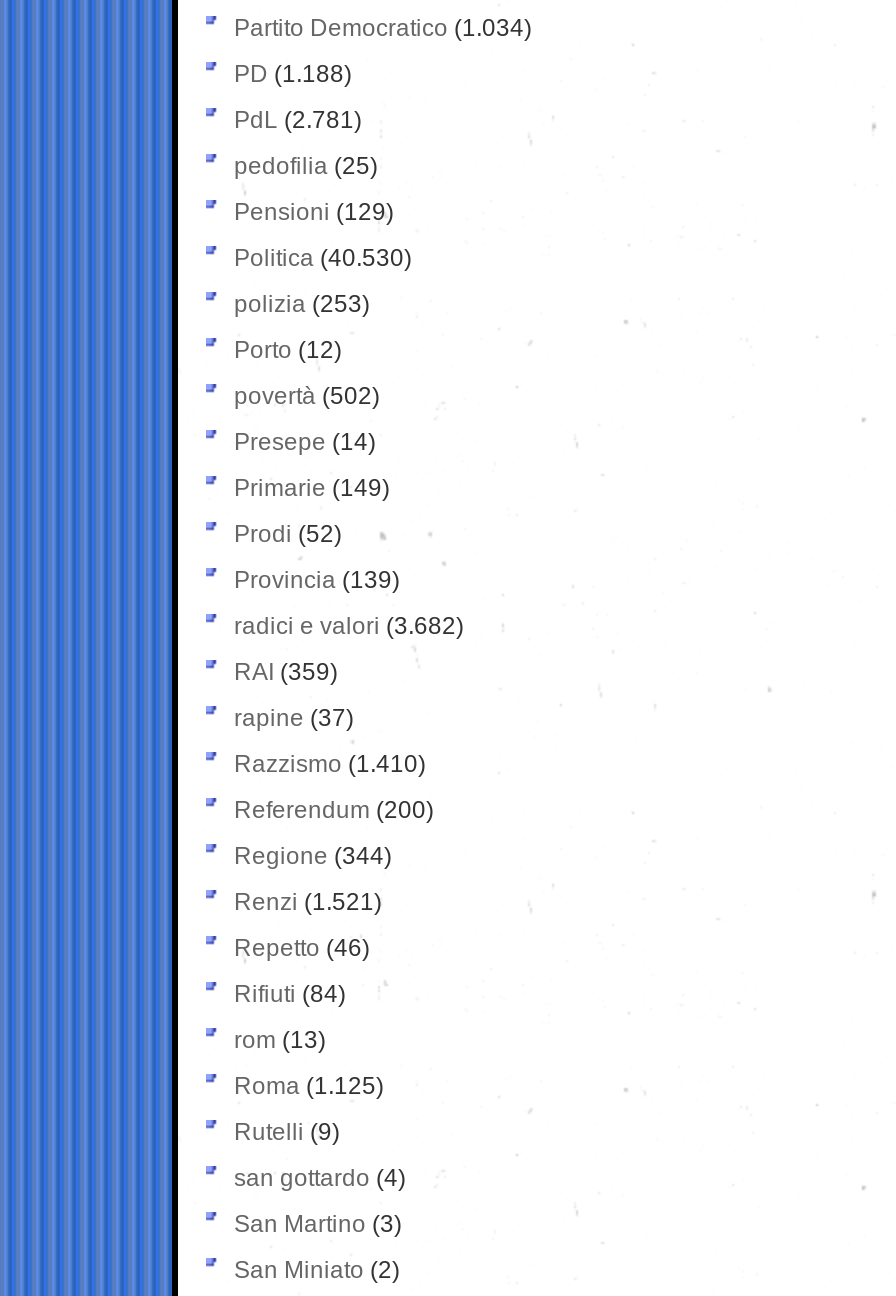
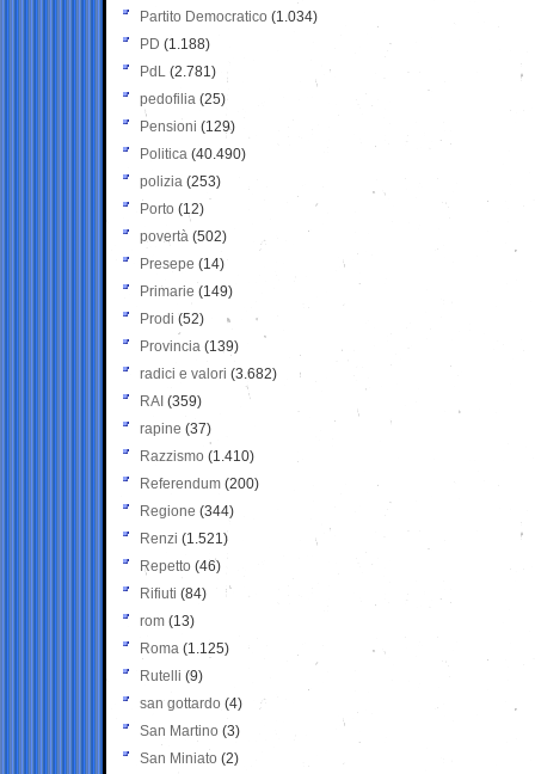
- Politica (40.530)
+ Politica (40.490)
